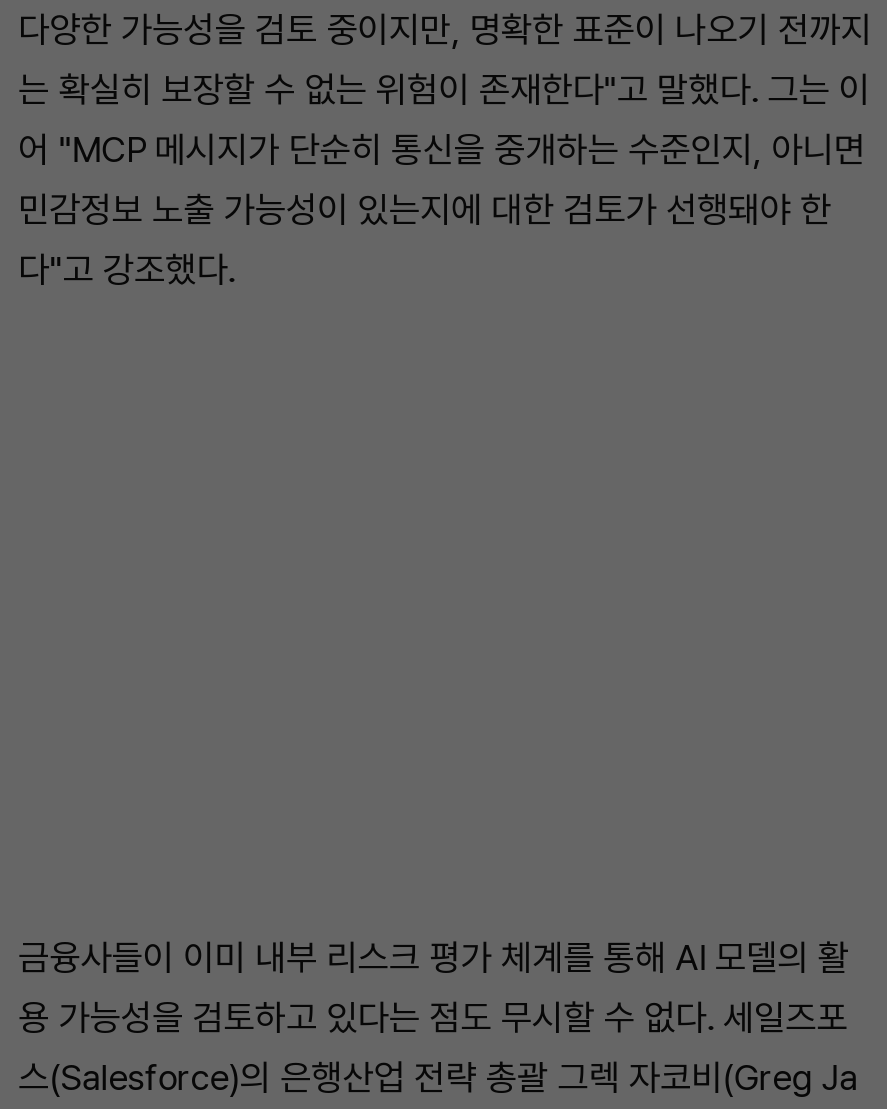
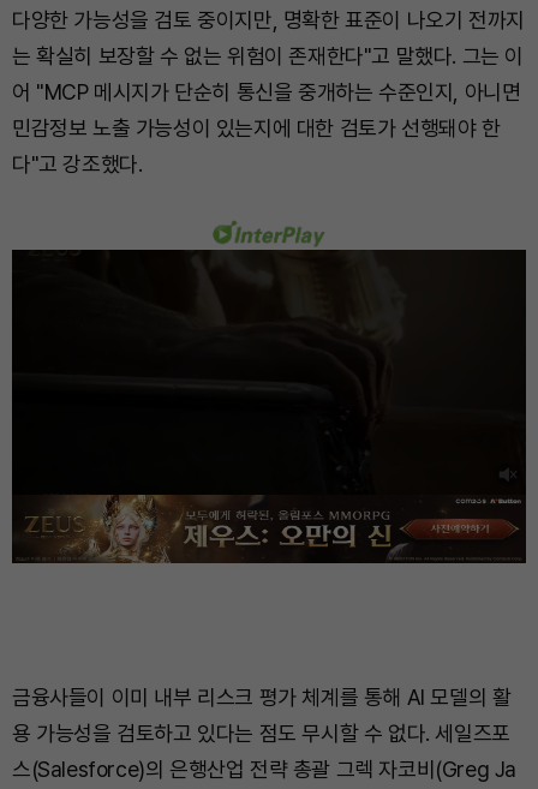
+ [image]
